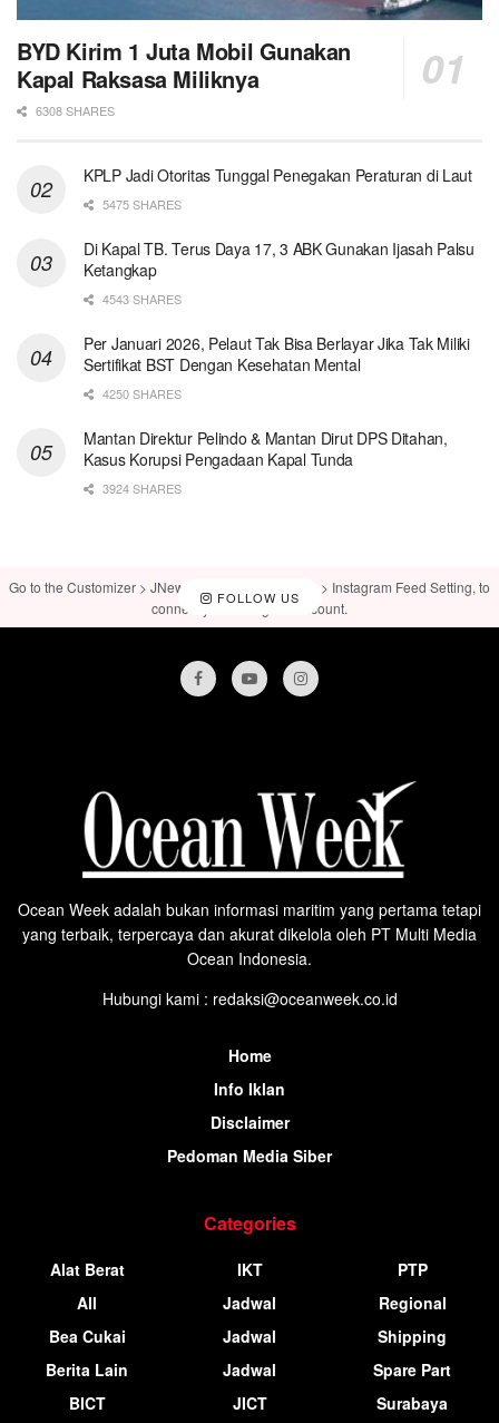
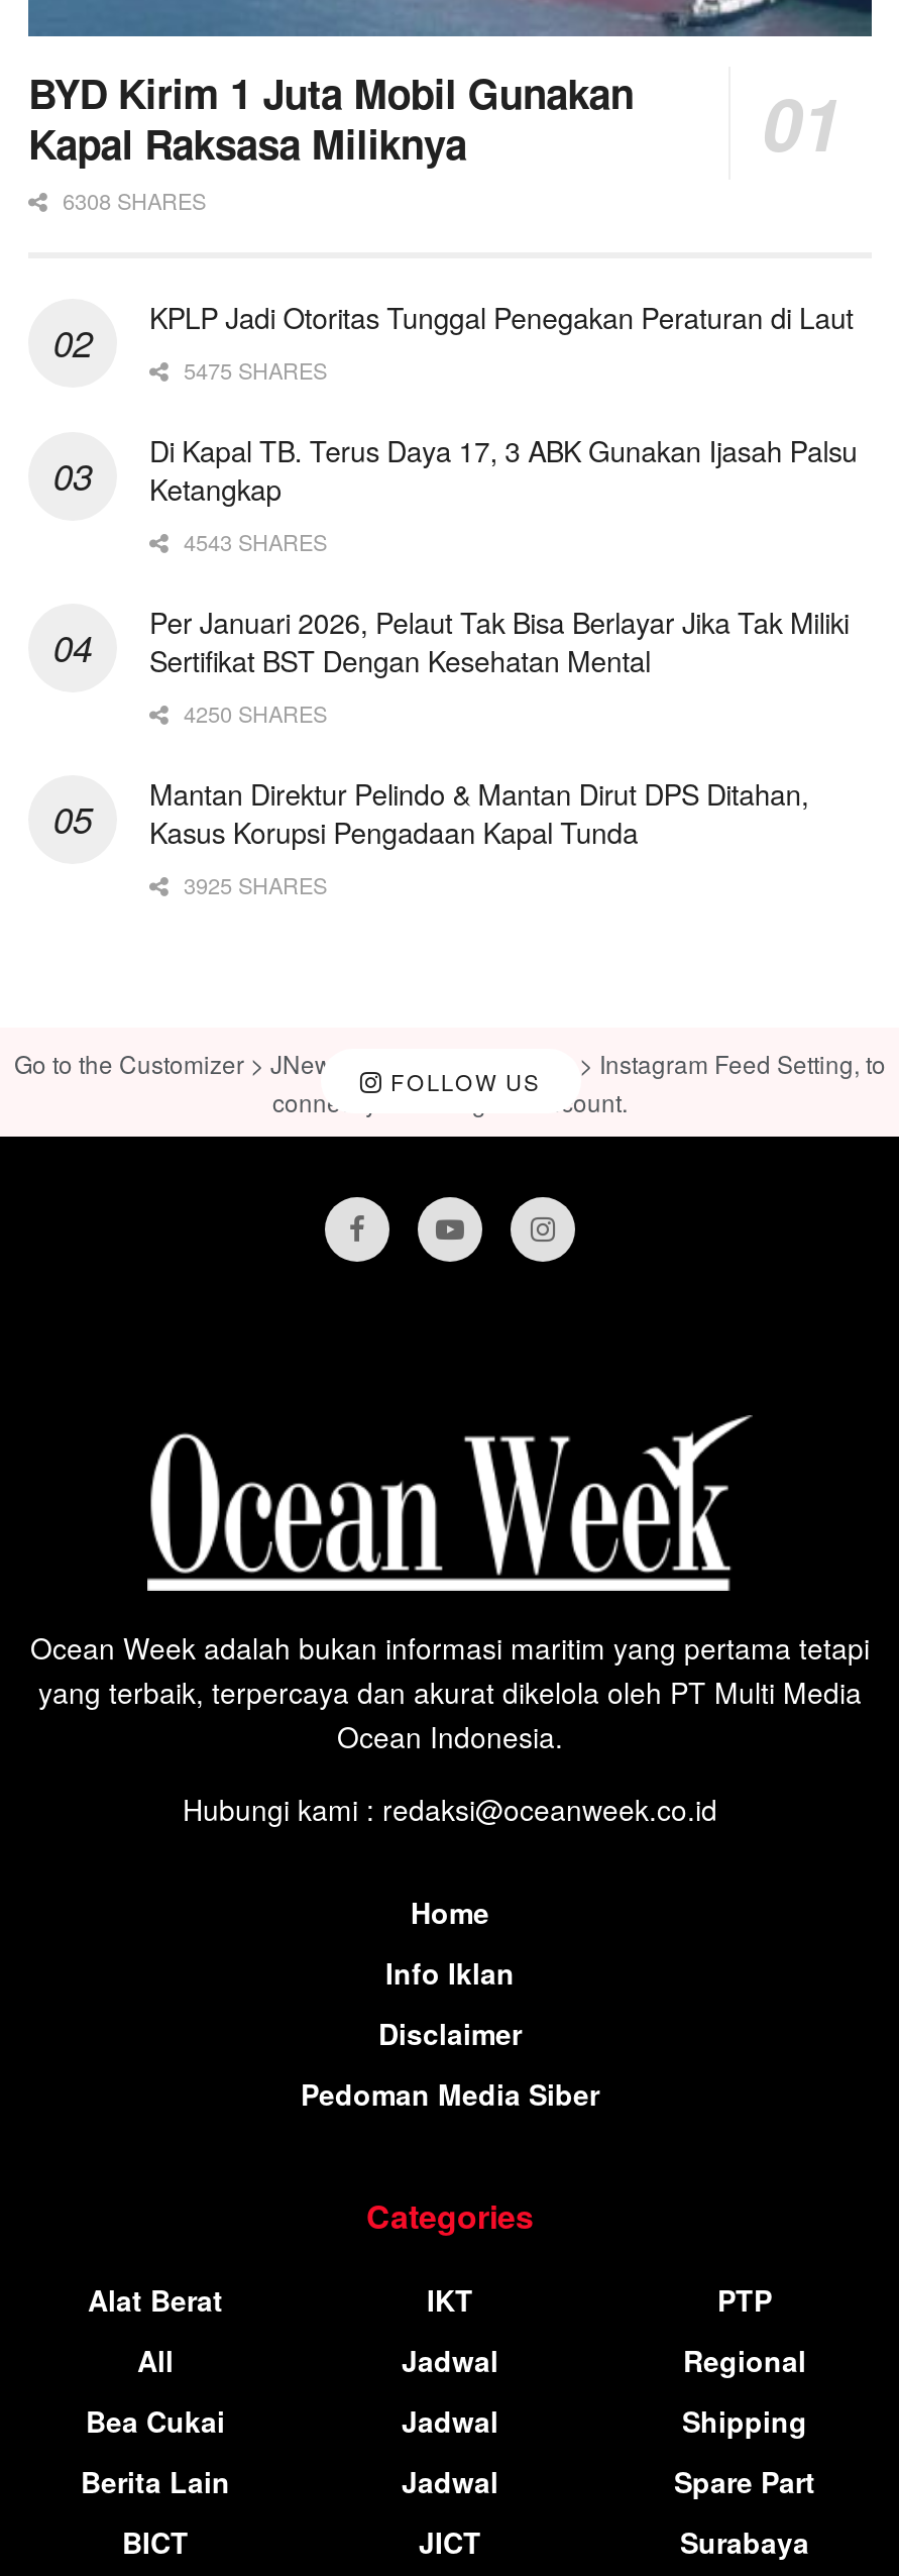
- 3924 SHARES
+ 3925 SHARES
